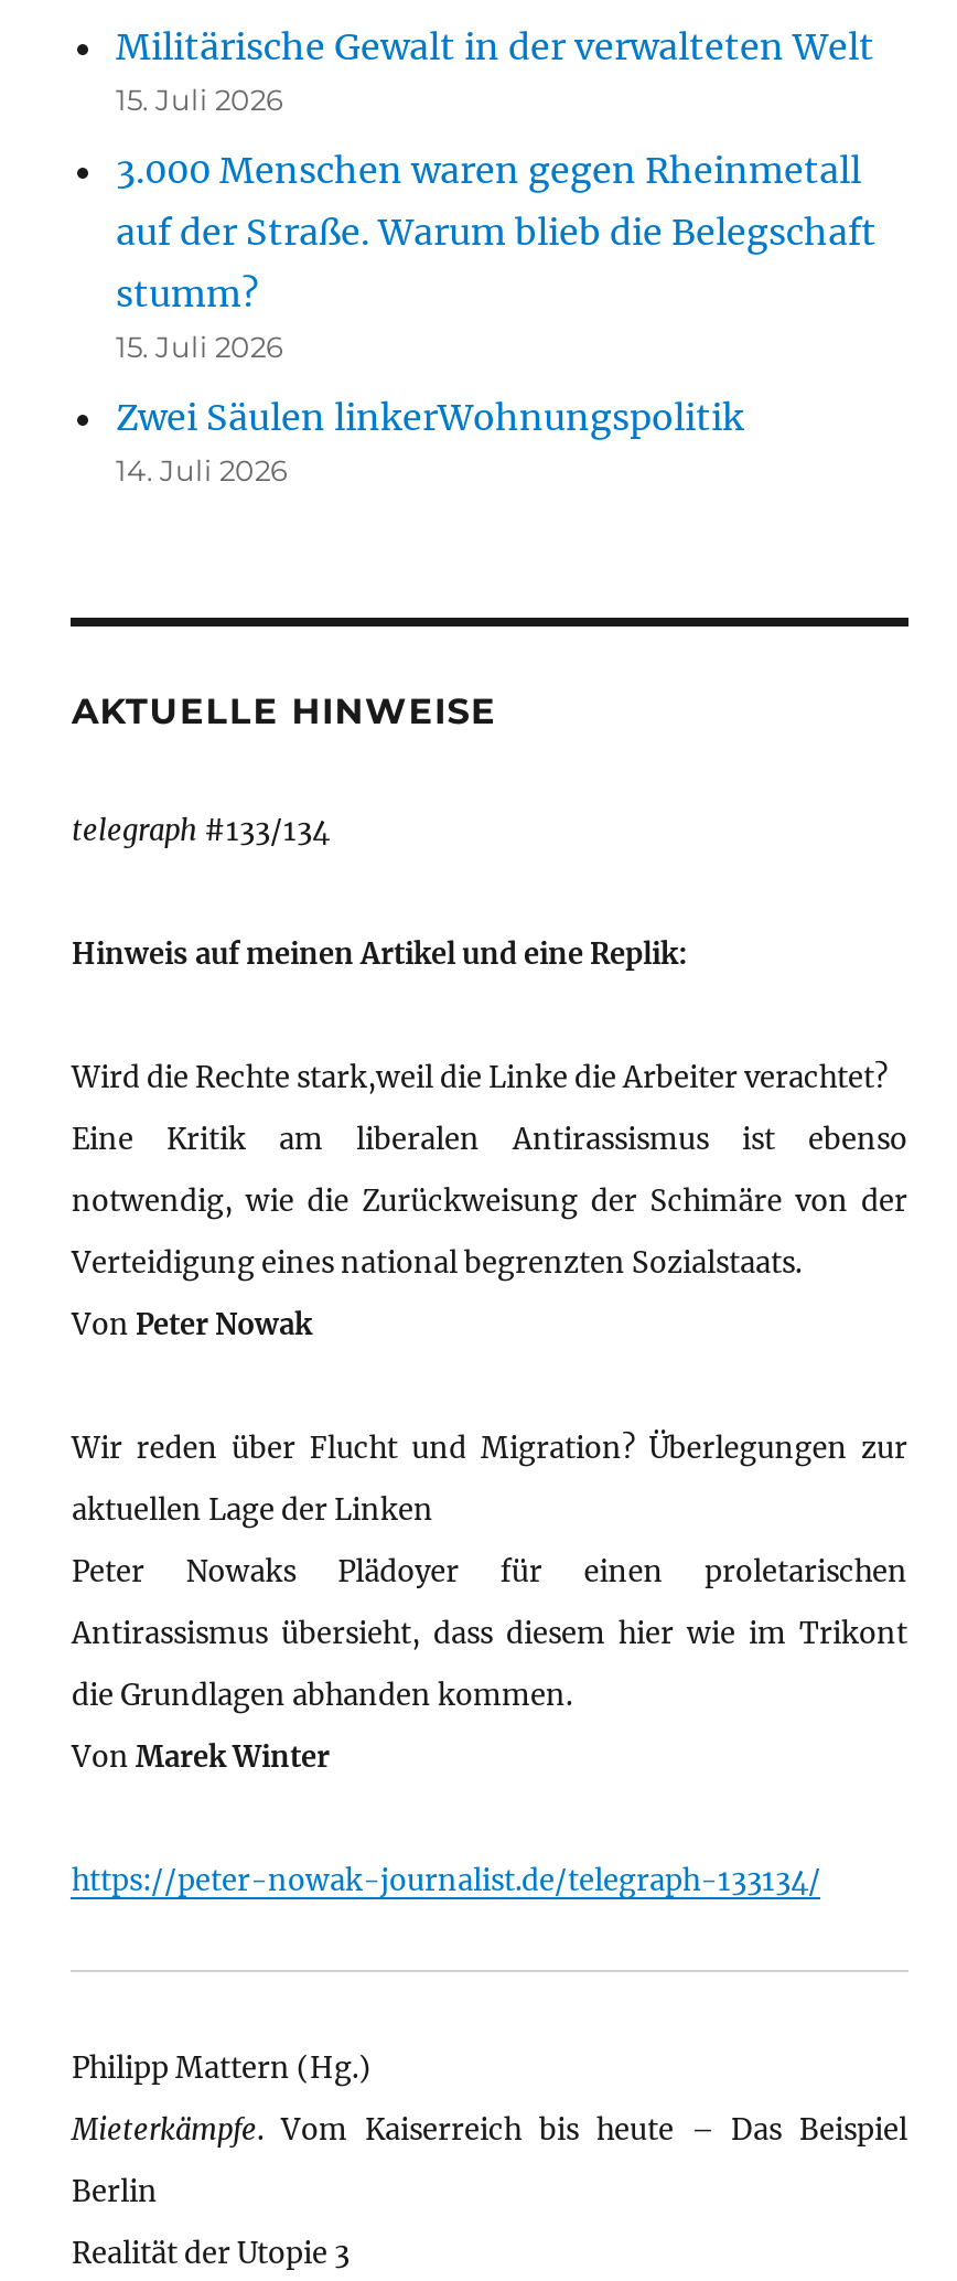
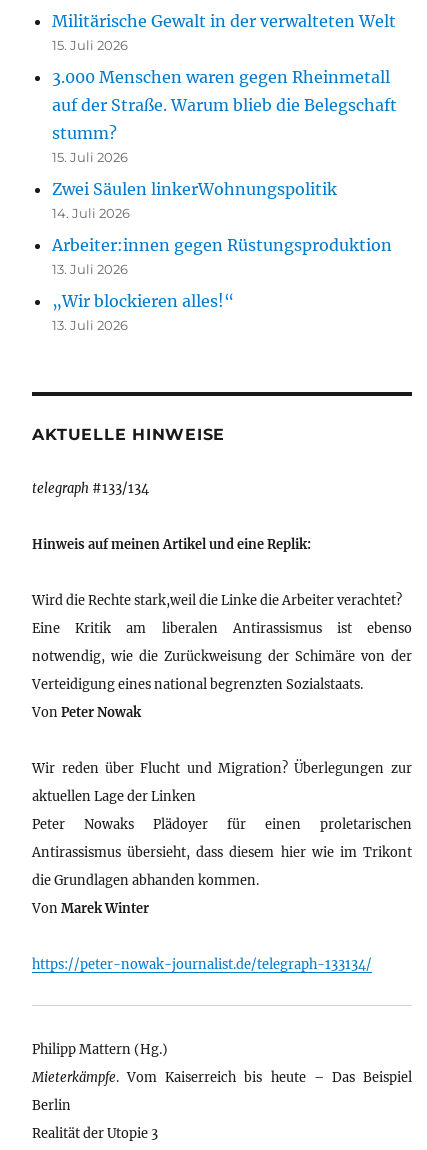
+ Arbeiter:innen gegen Rüstungsproduktion
+ 13. Juli 2026
+ „Wir blockieren alles!“
+ 13. Juli 2026
